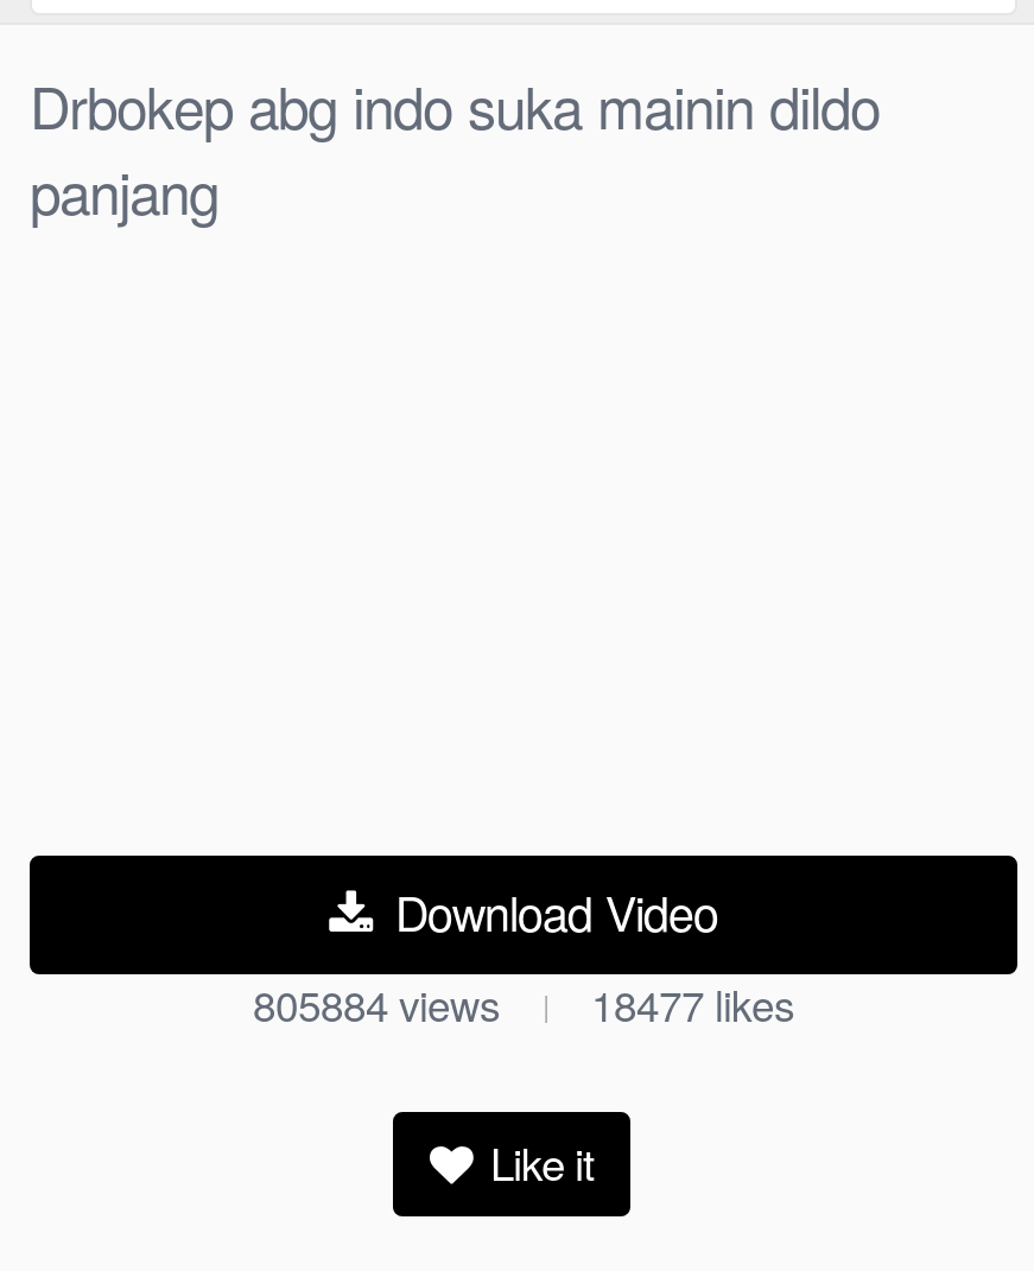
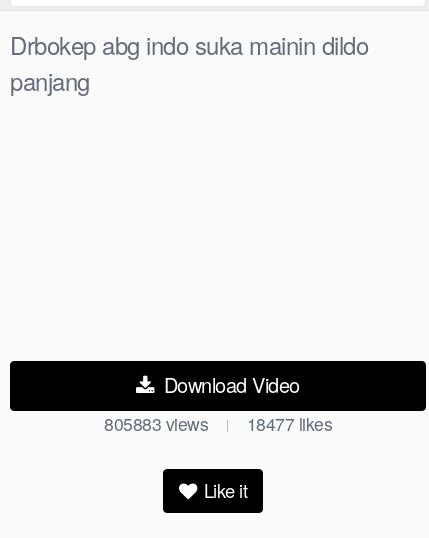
- 805884views
+ 805883views
